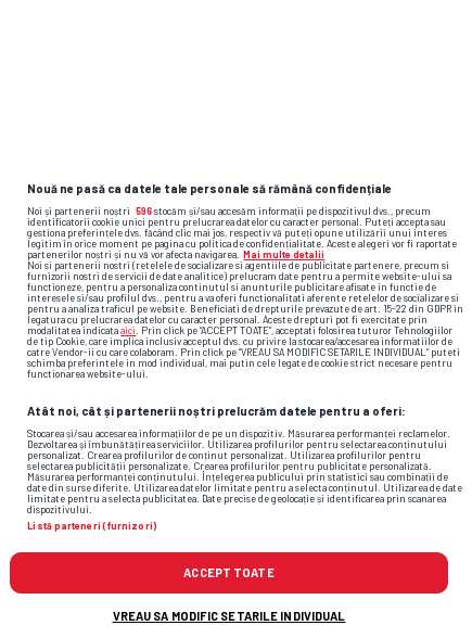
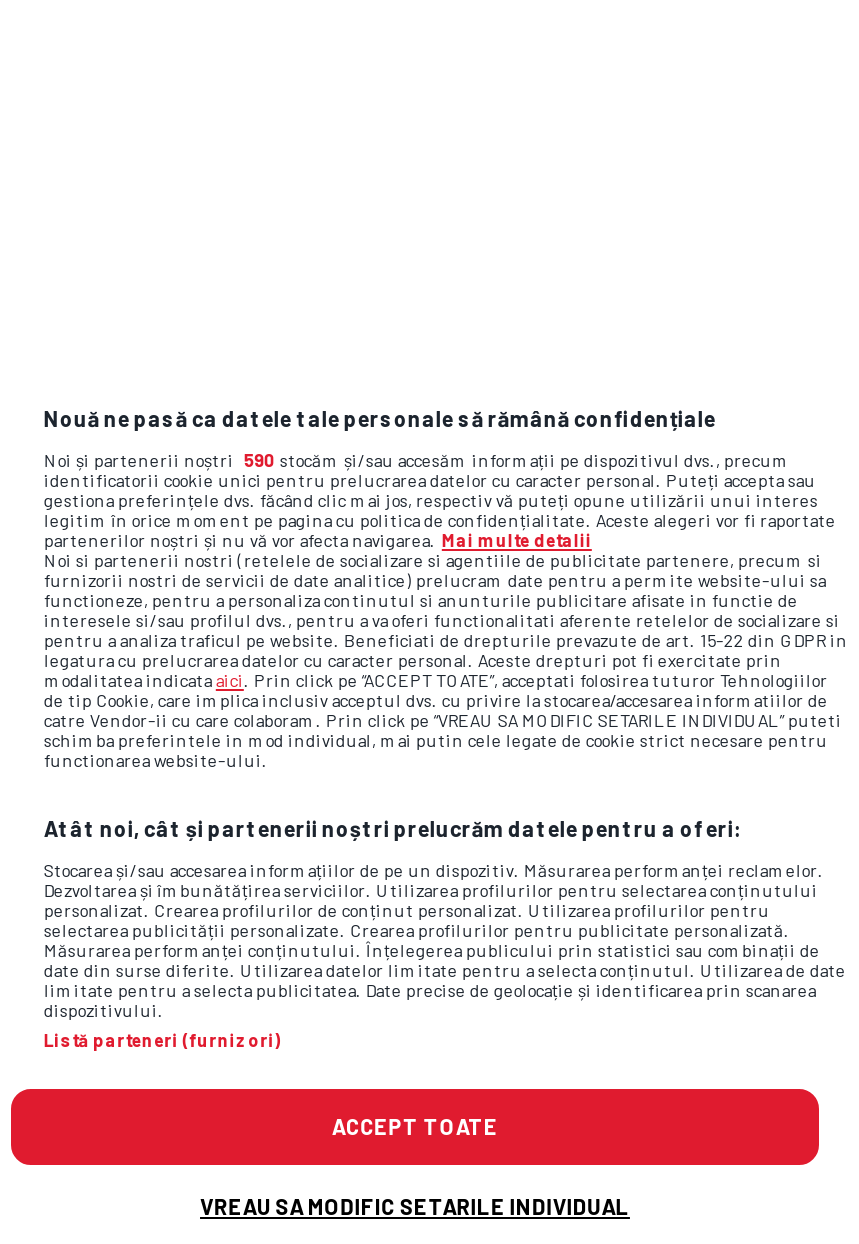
- Noi și partenerii noștri 596 stocăm și/sau accesăm informații pe dispozitivul dvs., precum
+ Noi și partenerii noștri 590 stocăm și/sau accesăm informații pe dispozitivul dvs., precum
